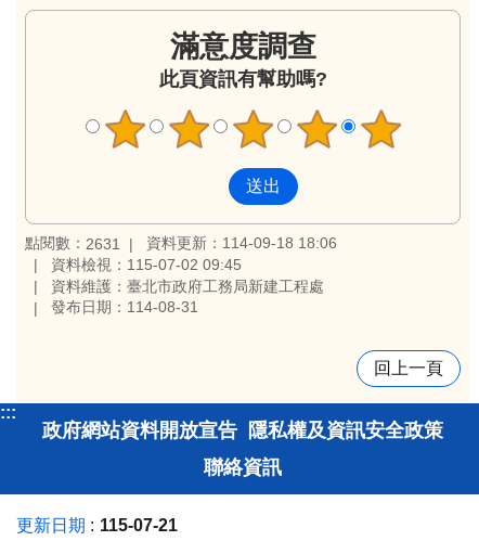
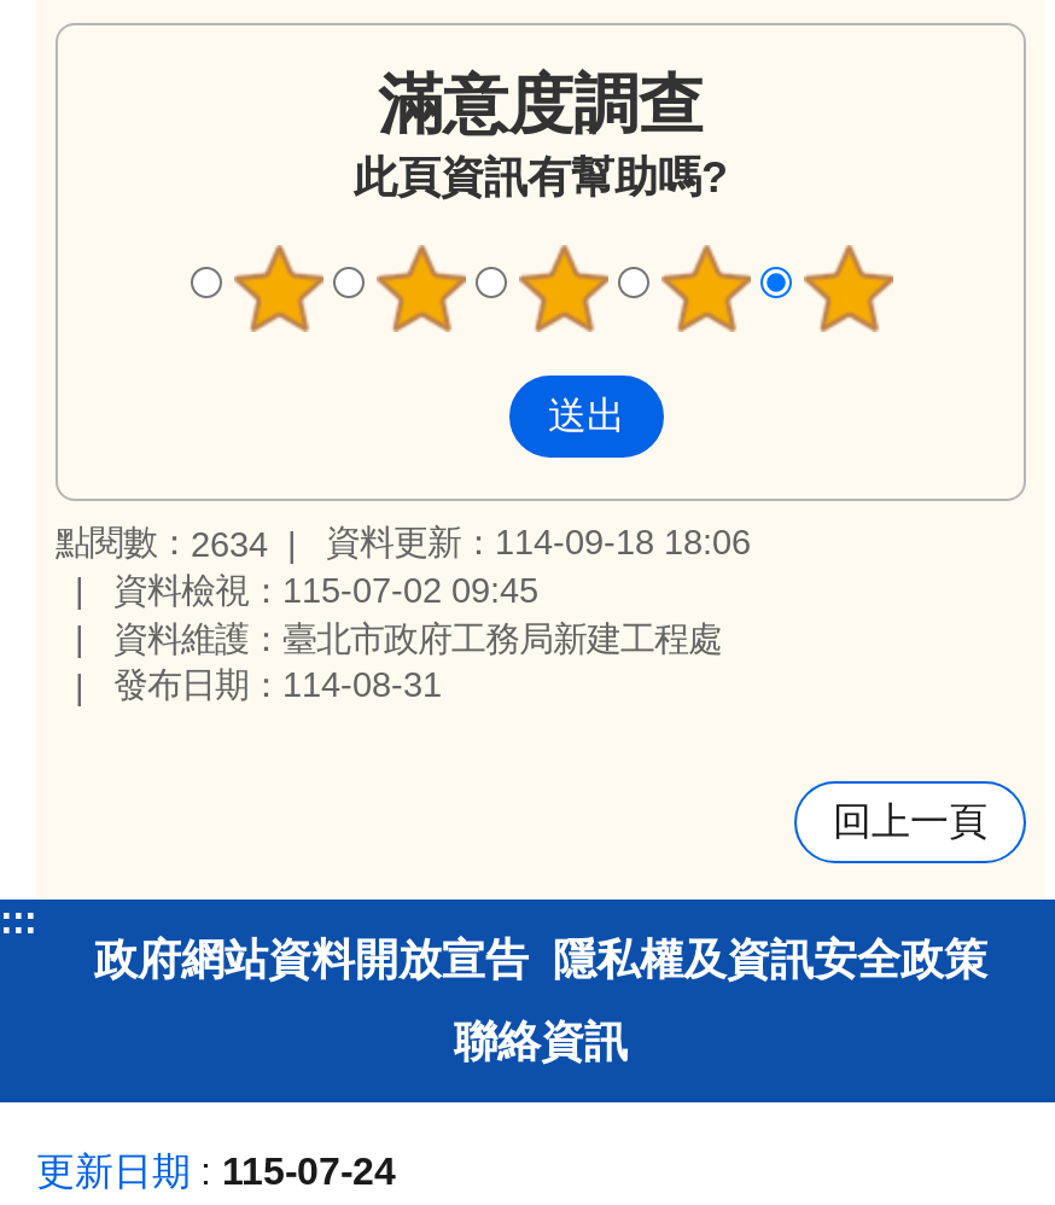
- 點閱數：2631 資料更新：114-09-18 18:06
+ 點閱數：2634 資料更新：114-09-18 18:06

- 更新日期 115-07-21
+ 更新日期 115-07-24
